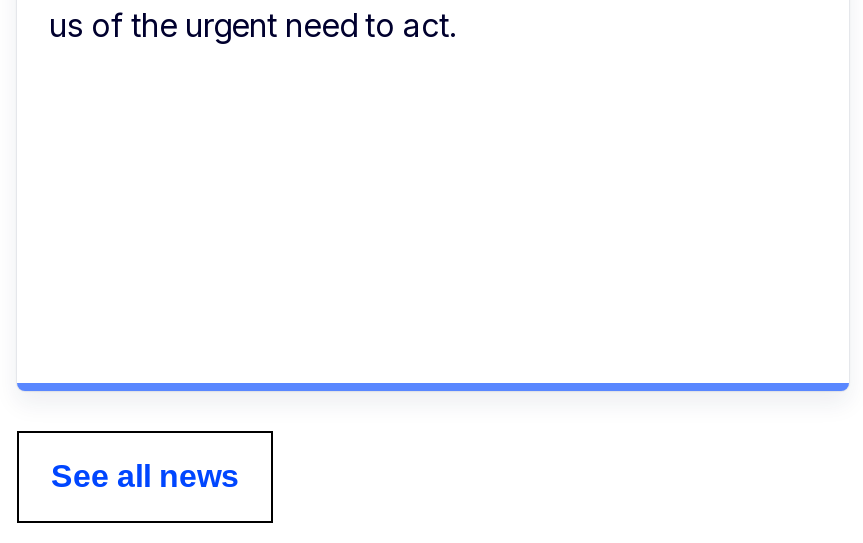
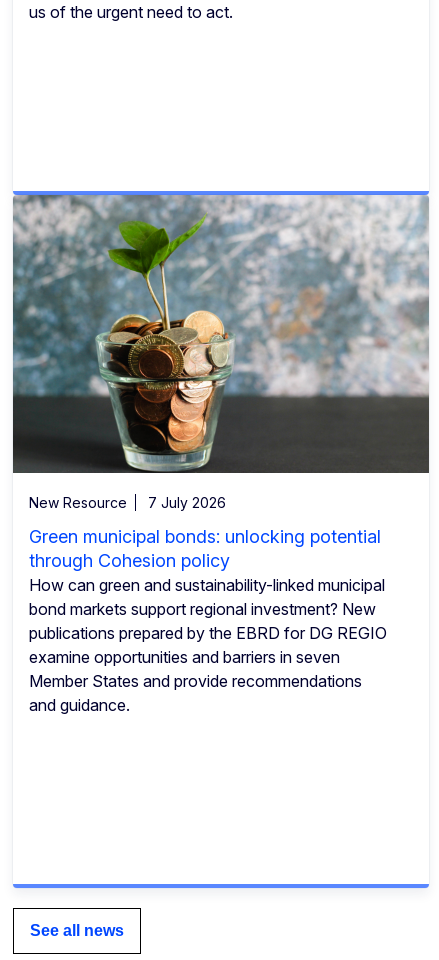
+ [image]
+ New Resource
+ 7 July 2026
+ Green municipal bonds: unlocking potential
+ through Cohesion policy
+ How can green and sustainability-linked municipal
+ bond markets support regional investment? New
+ publications prepared by the EBRD for DG REGIO
+ examine opportunities and barriers in seven
+ Member States and provide recommendations
+ and guidance.
